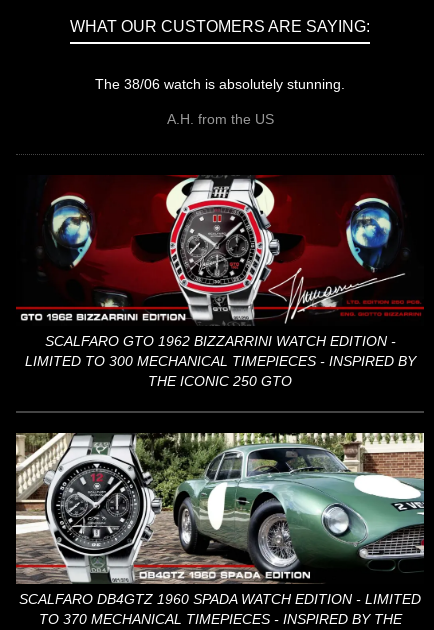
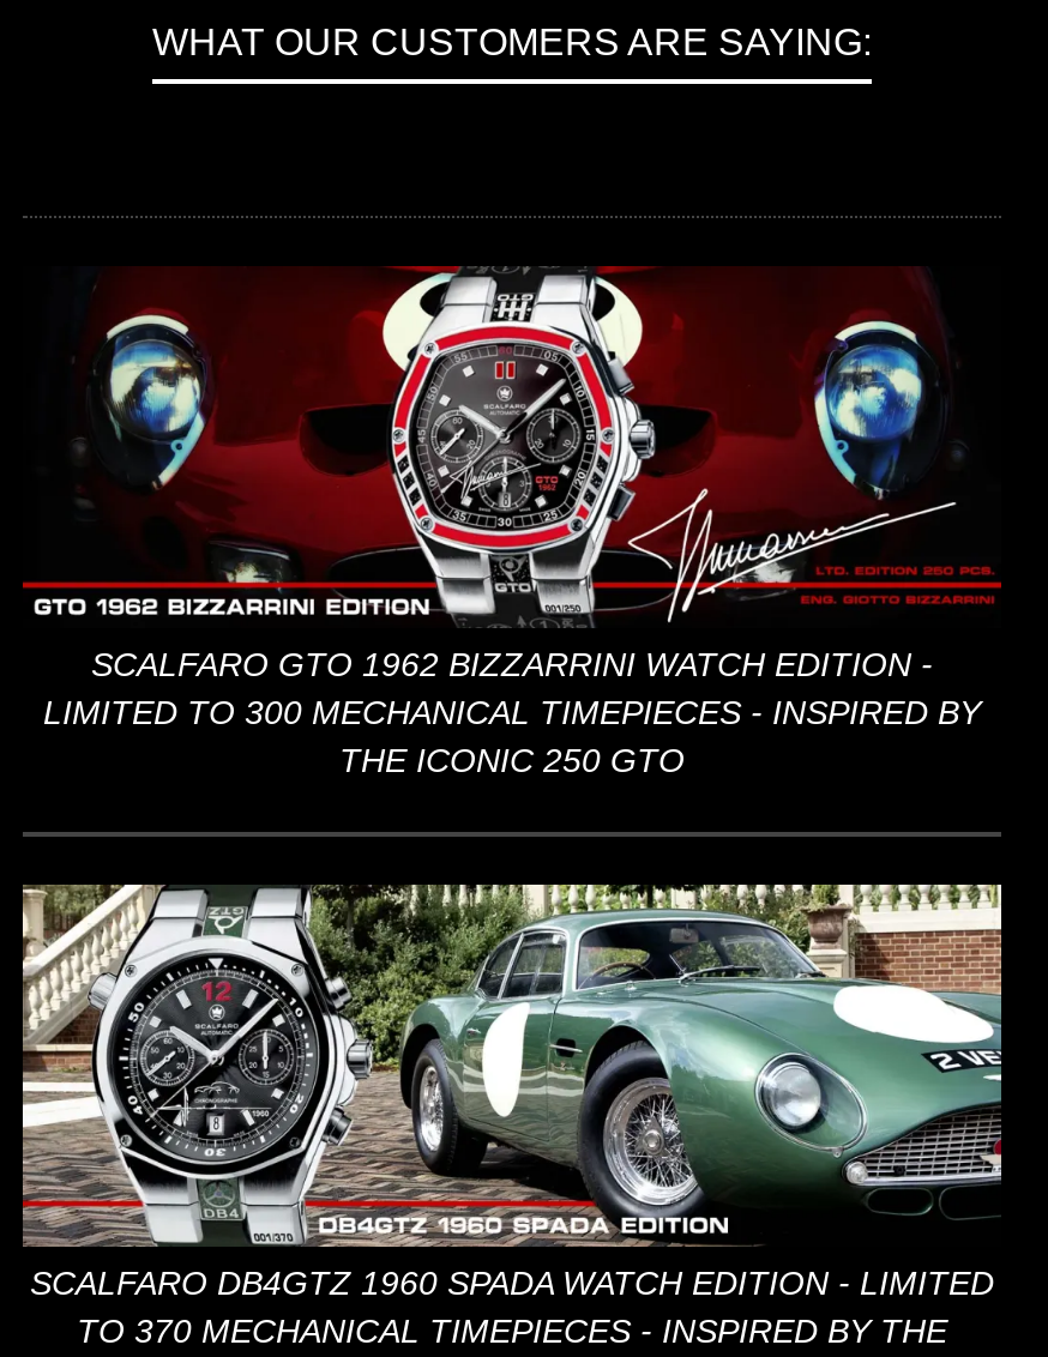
- The 38/06 watch is absolutely stunning.
- A.H. from the US
